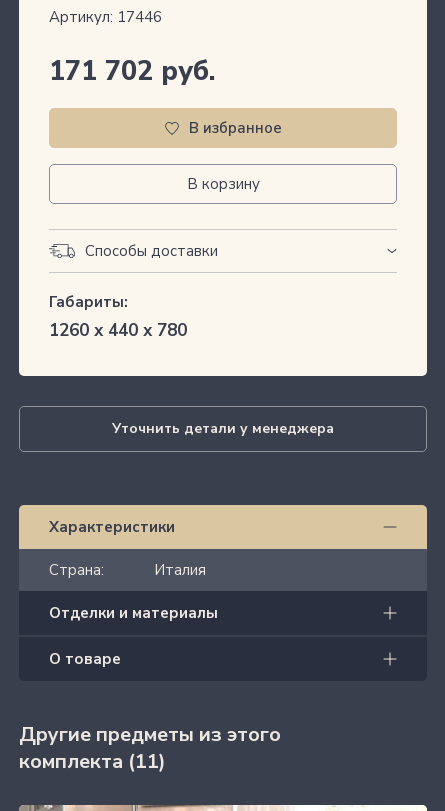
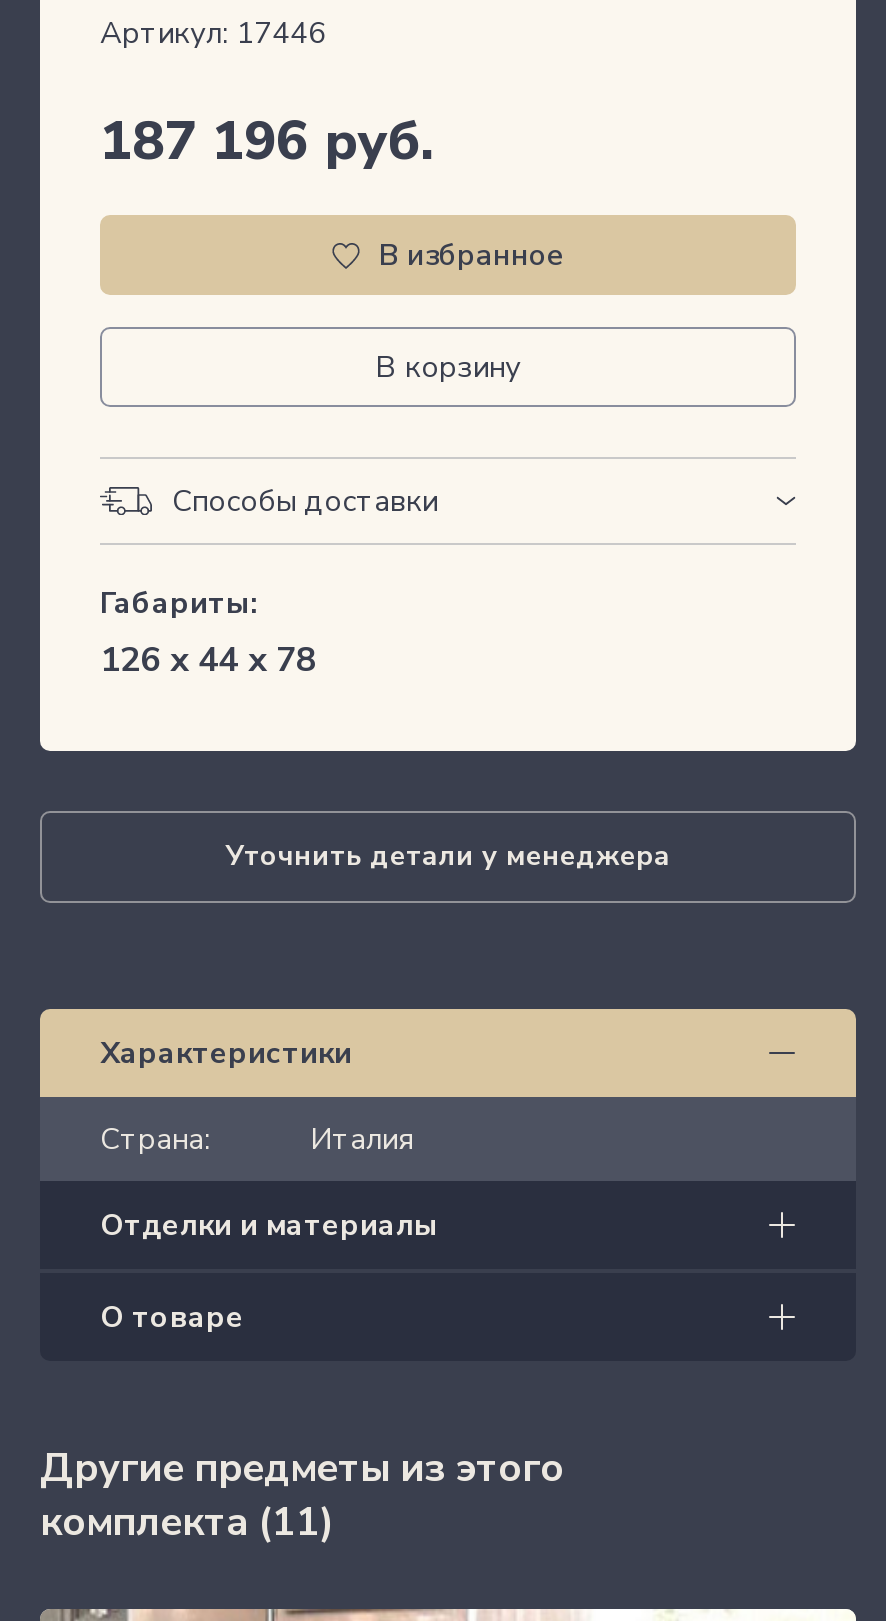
- 171 702 руб.
+ 187 196 руб.

- 1260 х 440 х 780
+ 126 х 44 х 78
